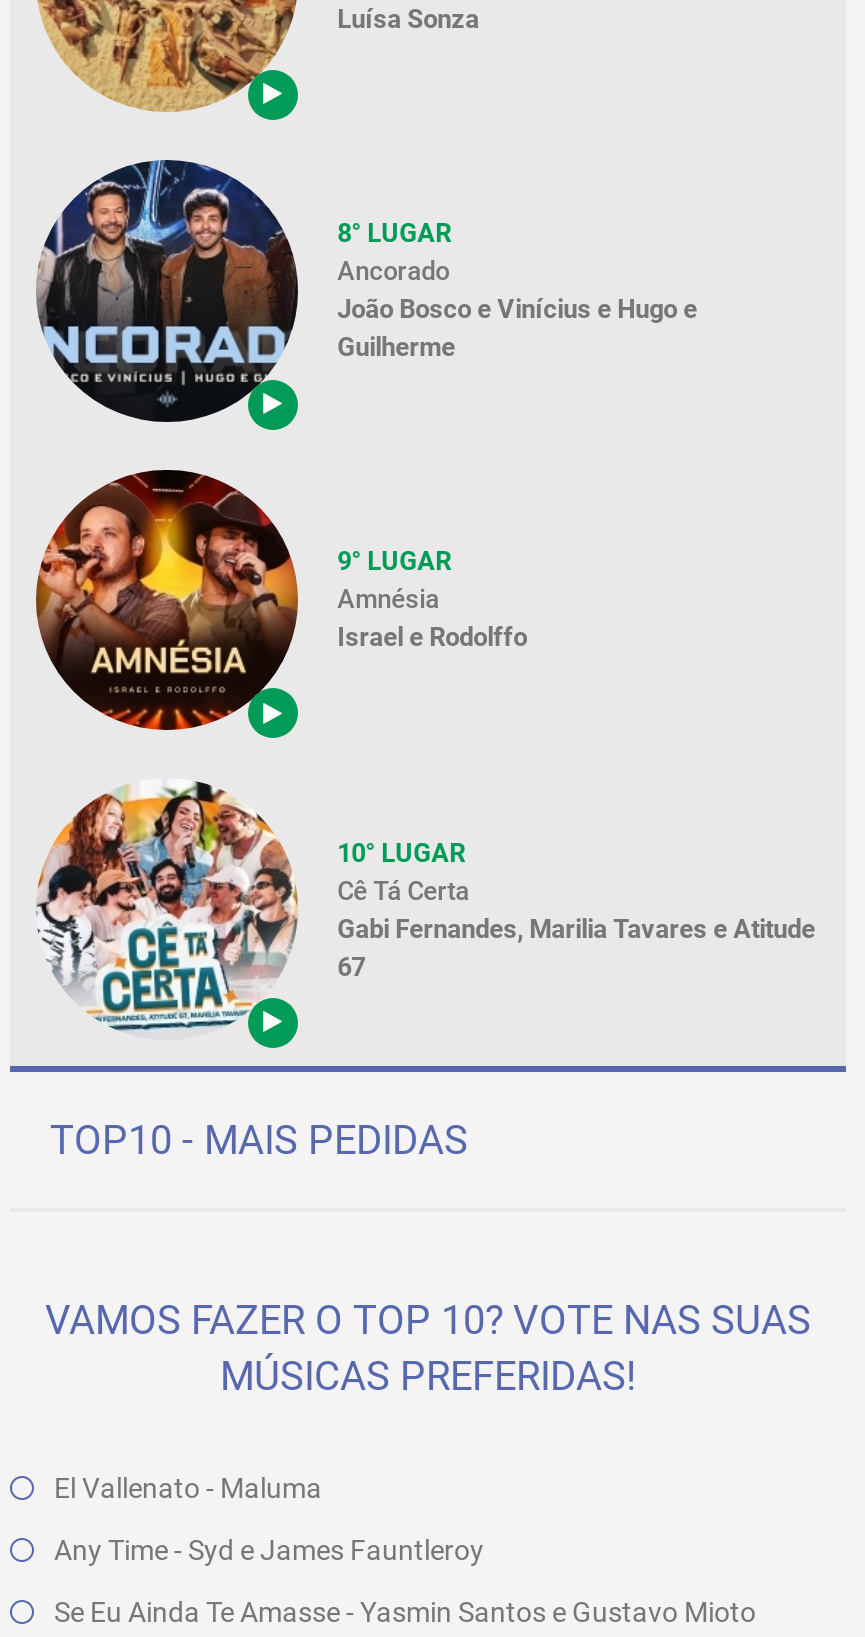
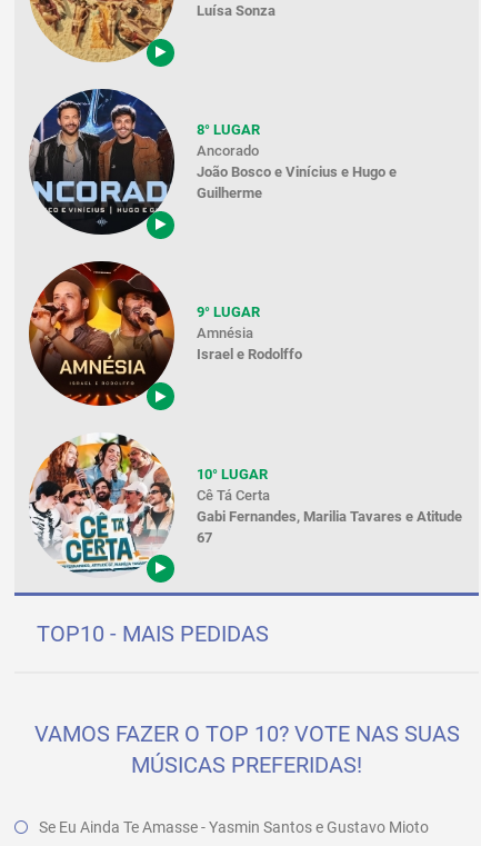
- El Vallenato - Maluma
- Any Time - Syd e James Fauntleroy
